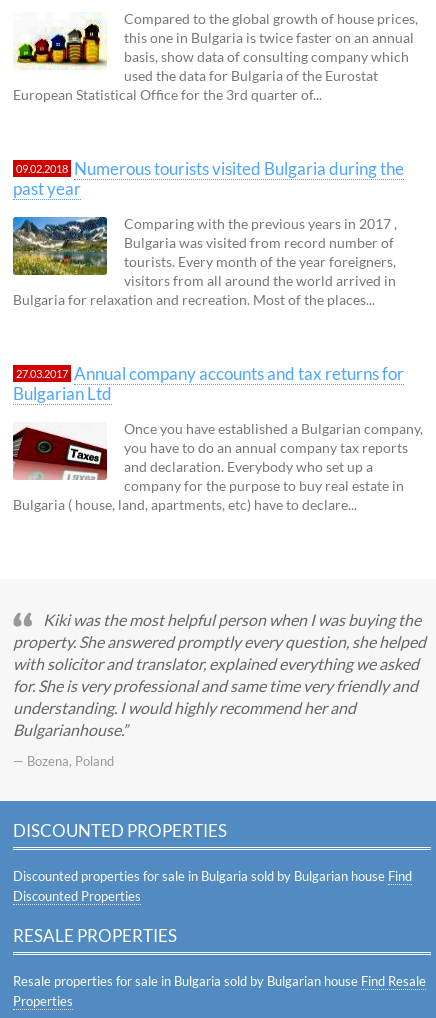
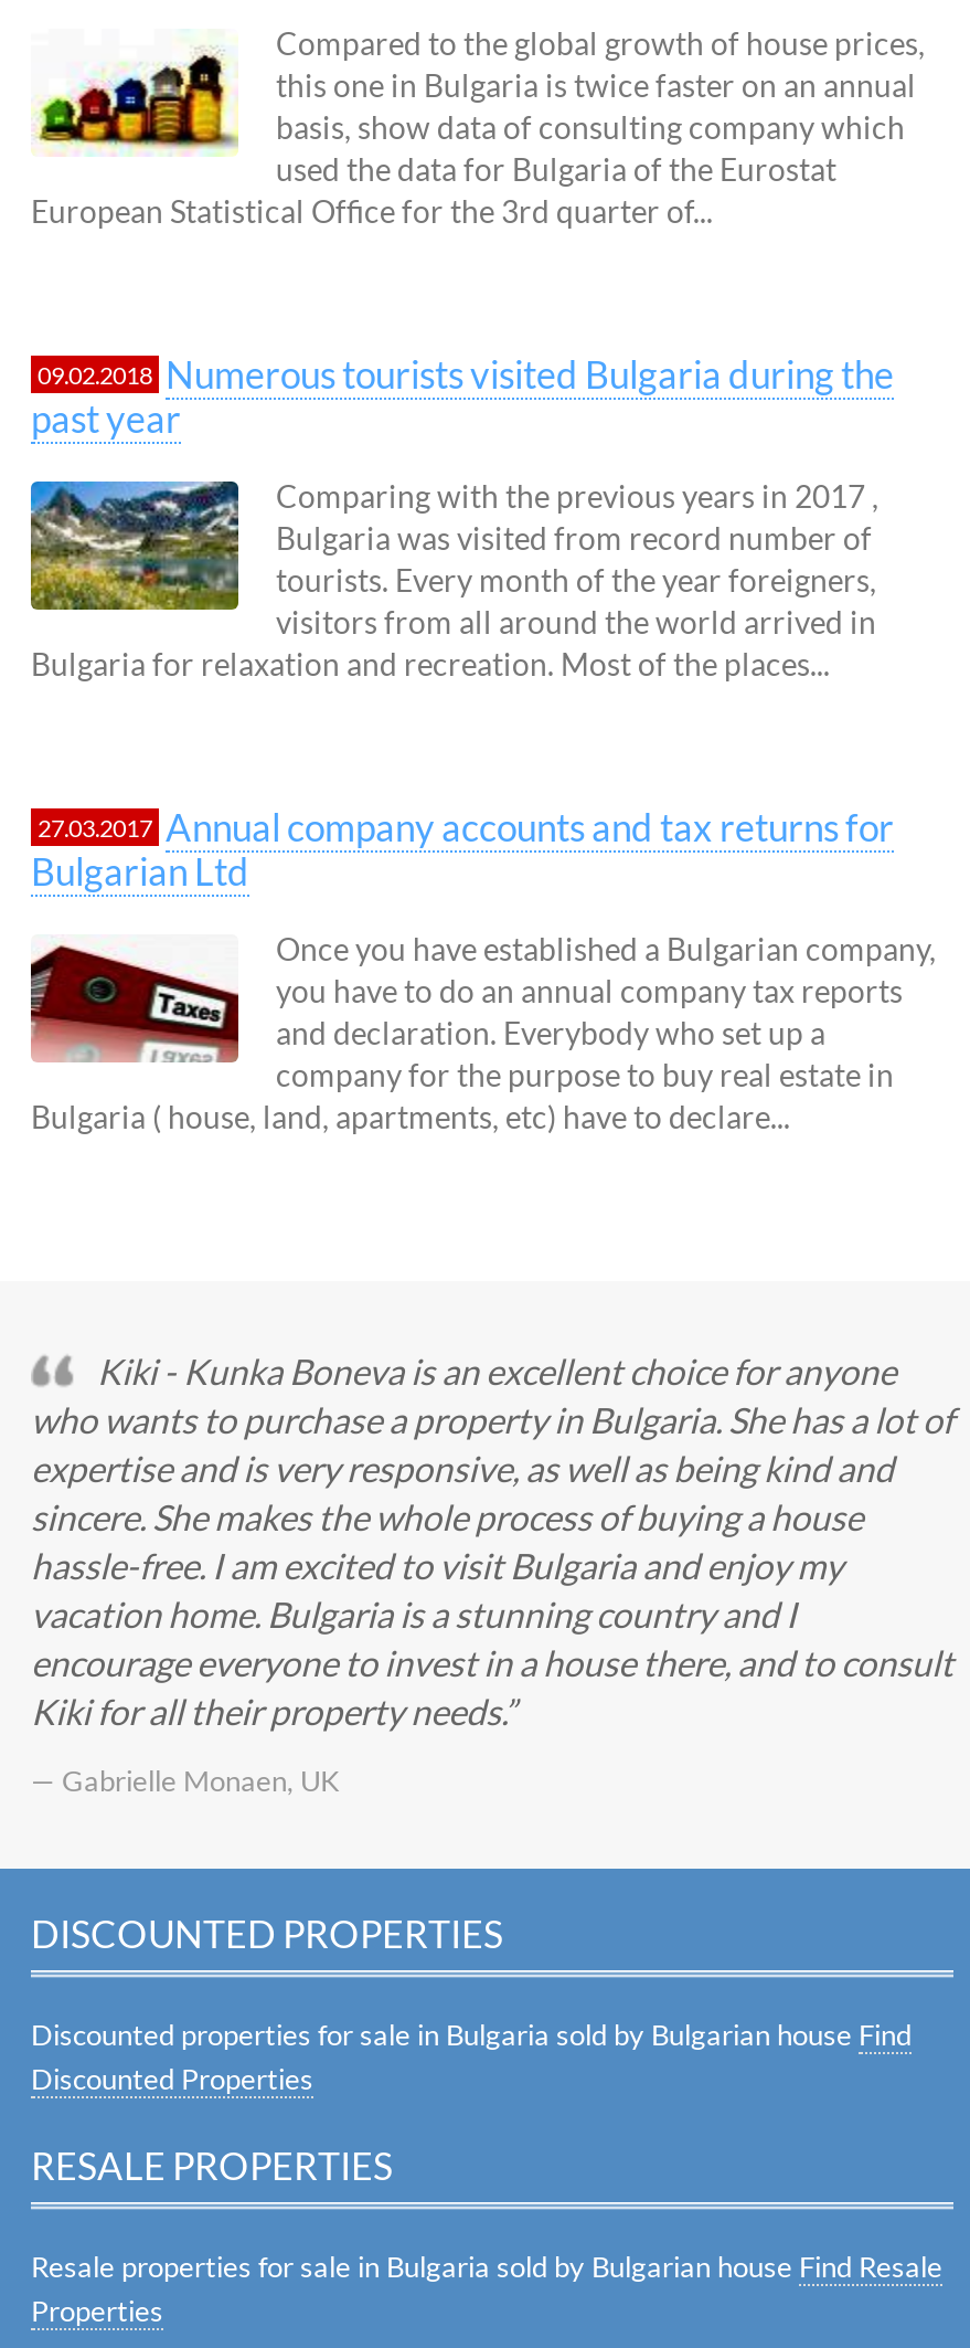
- Kiki was the most helpful person when I was buying the
- property. She answered promptly every question, she helped
- with solicitor and translator, explained everything we asked
- for. She is very professional and same time very friendly and
- understanding. I would highly recommend her and
- Bulgarianhouse.
+ Kiki - Kunka Boneva is an excellent choice for anyone
+ who wants to purchase a property in Bulgaria. She has a lot of
+ expertise and is very responsive, as well as being kind and
+ sincere. She makes the whole process of buying a house
+ hassle-free. I am excited to visit Bulgaria and enjoy my
+ vacation home. Bulgaria is a stunning country and I
+ encourage everyone to invest in a house there, and to consult
+ Kiki for all their property needs.

- — Bozena, Poland
+ — Gabrielle Monaen, UK
